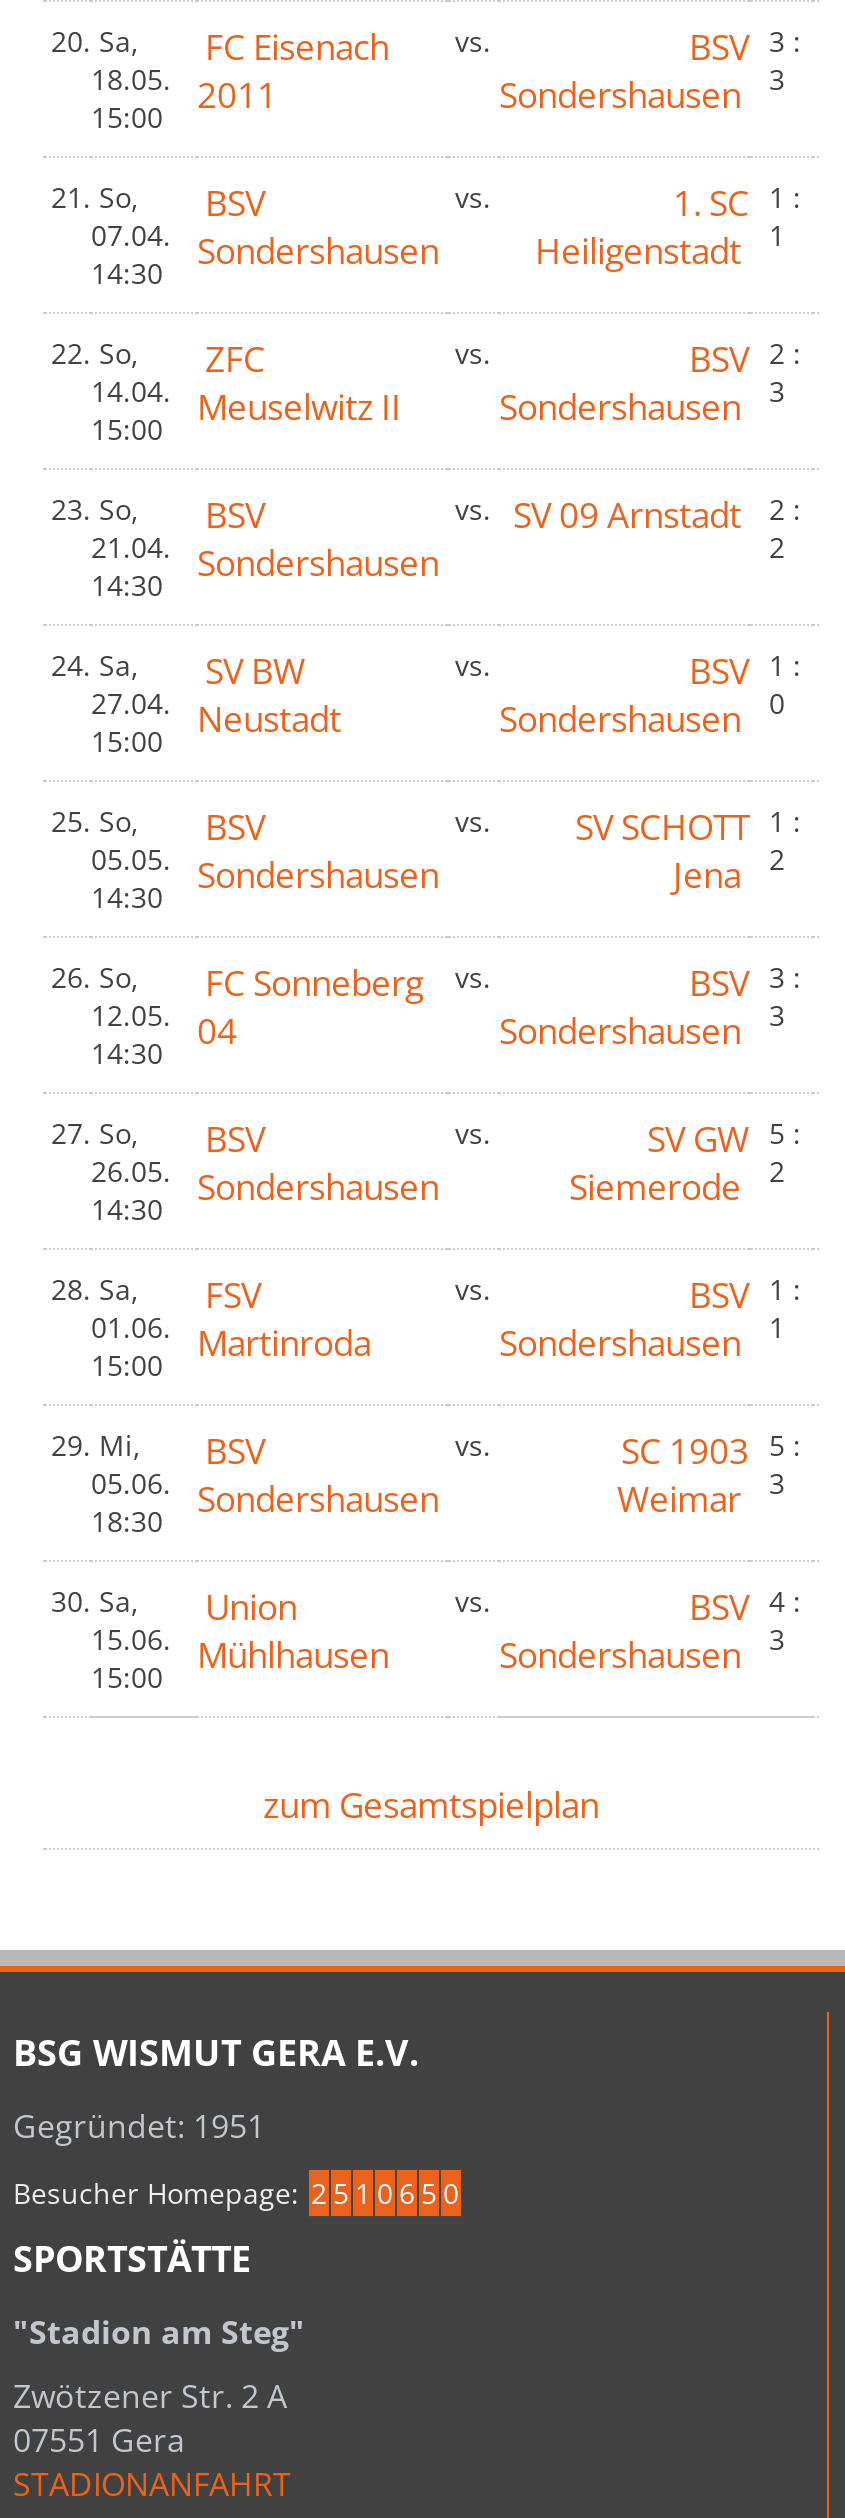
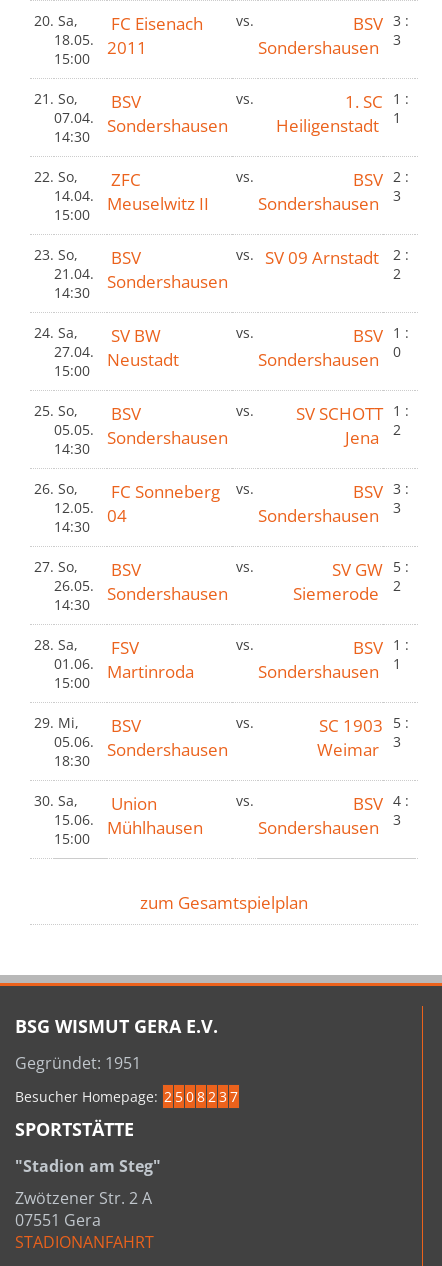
- Besucher Homepage: 2 5 1 0 6 5 0
+ Besucher Homepage: 2 5 0 8 2 3 7
